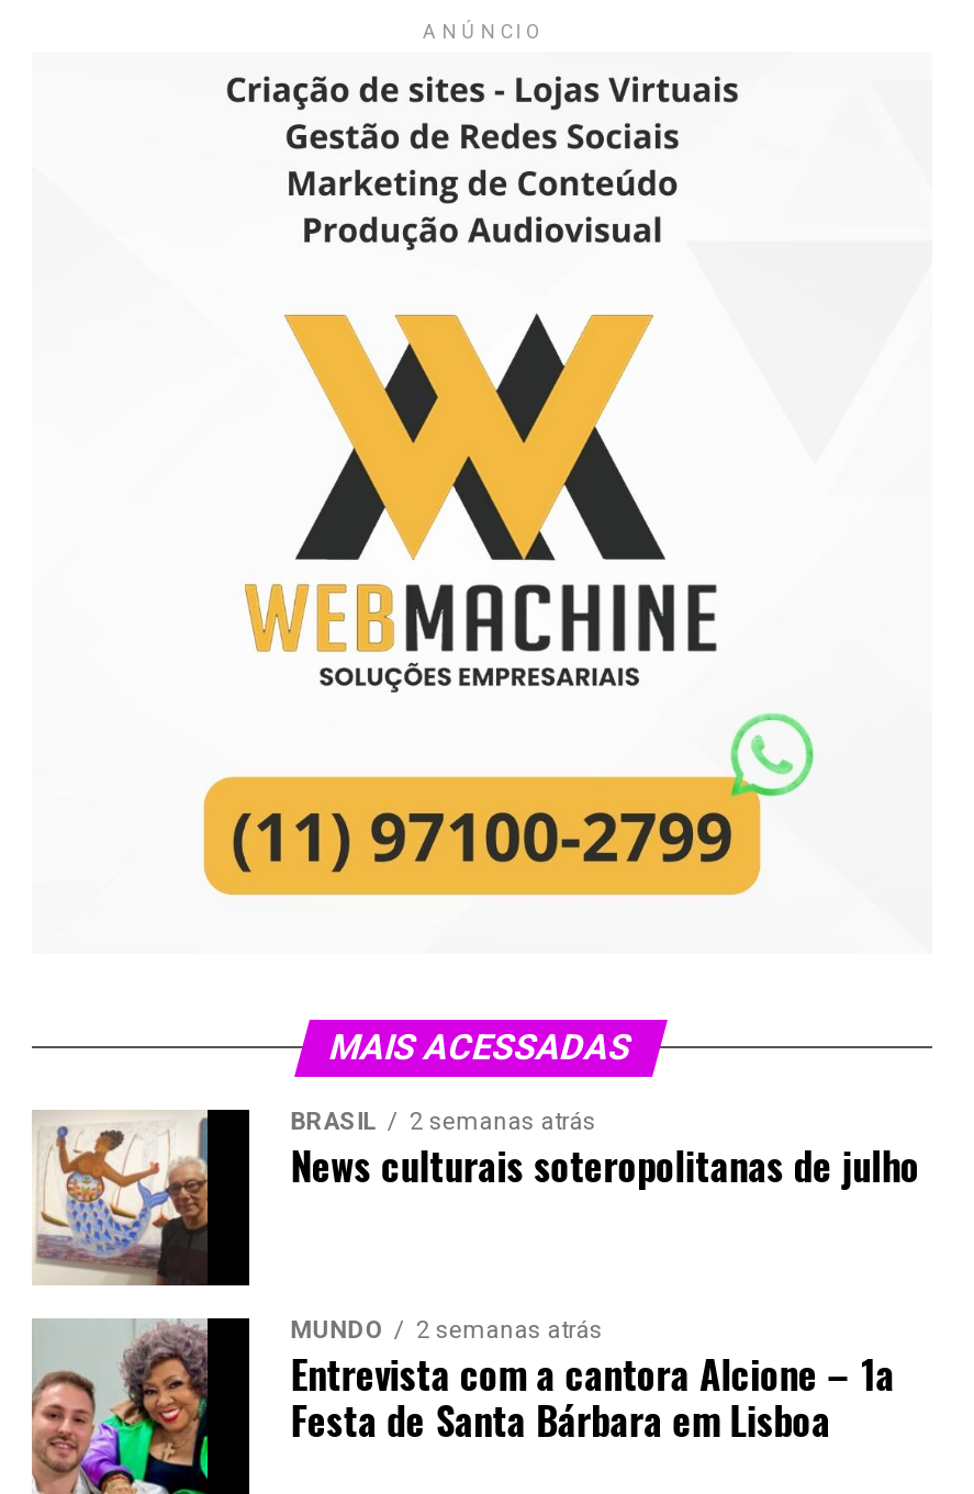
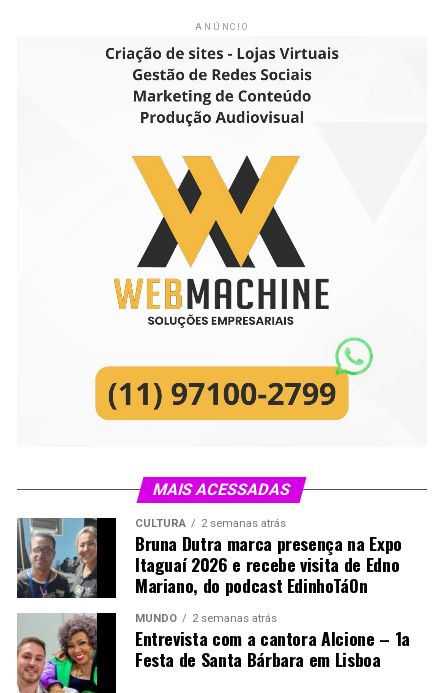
- [image]
- BRASIL
+ [image]
+ CULTURA

- News culturais soteropolitanas de julho
+ Bruna Dutra marca presença na Expo
+ Itaguaí 2026 e recebe visita de Edno
+ Mariano, do podcast EdinhoTáOn
